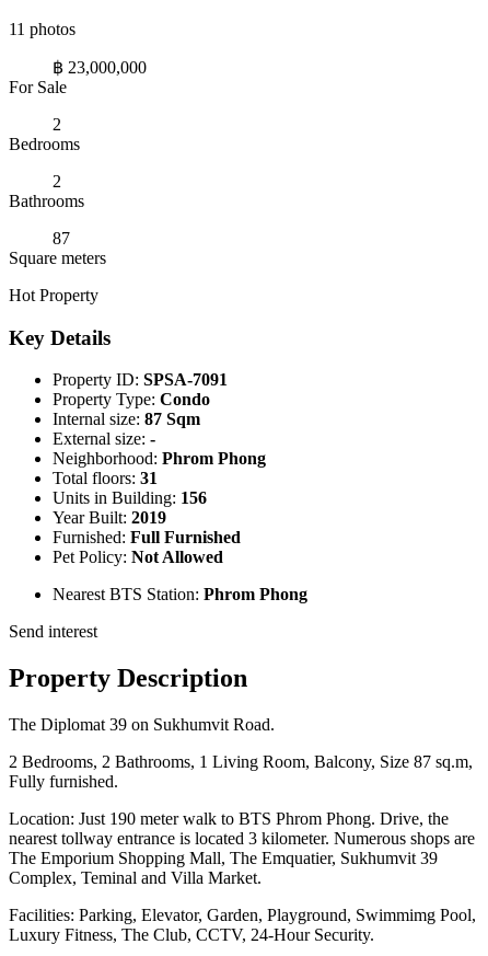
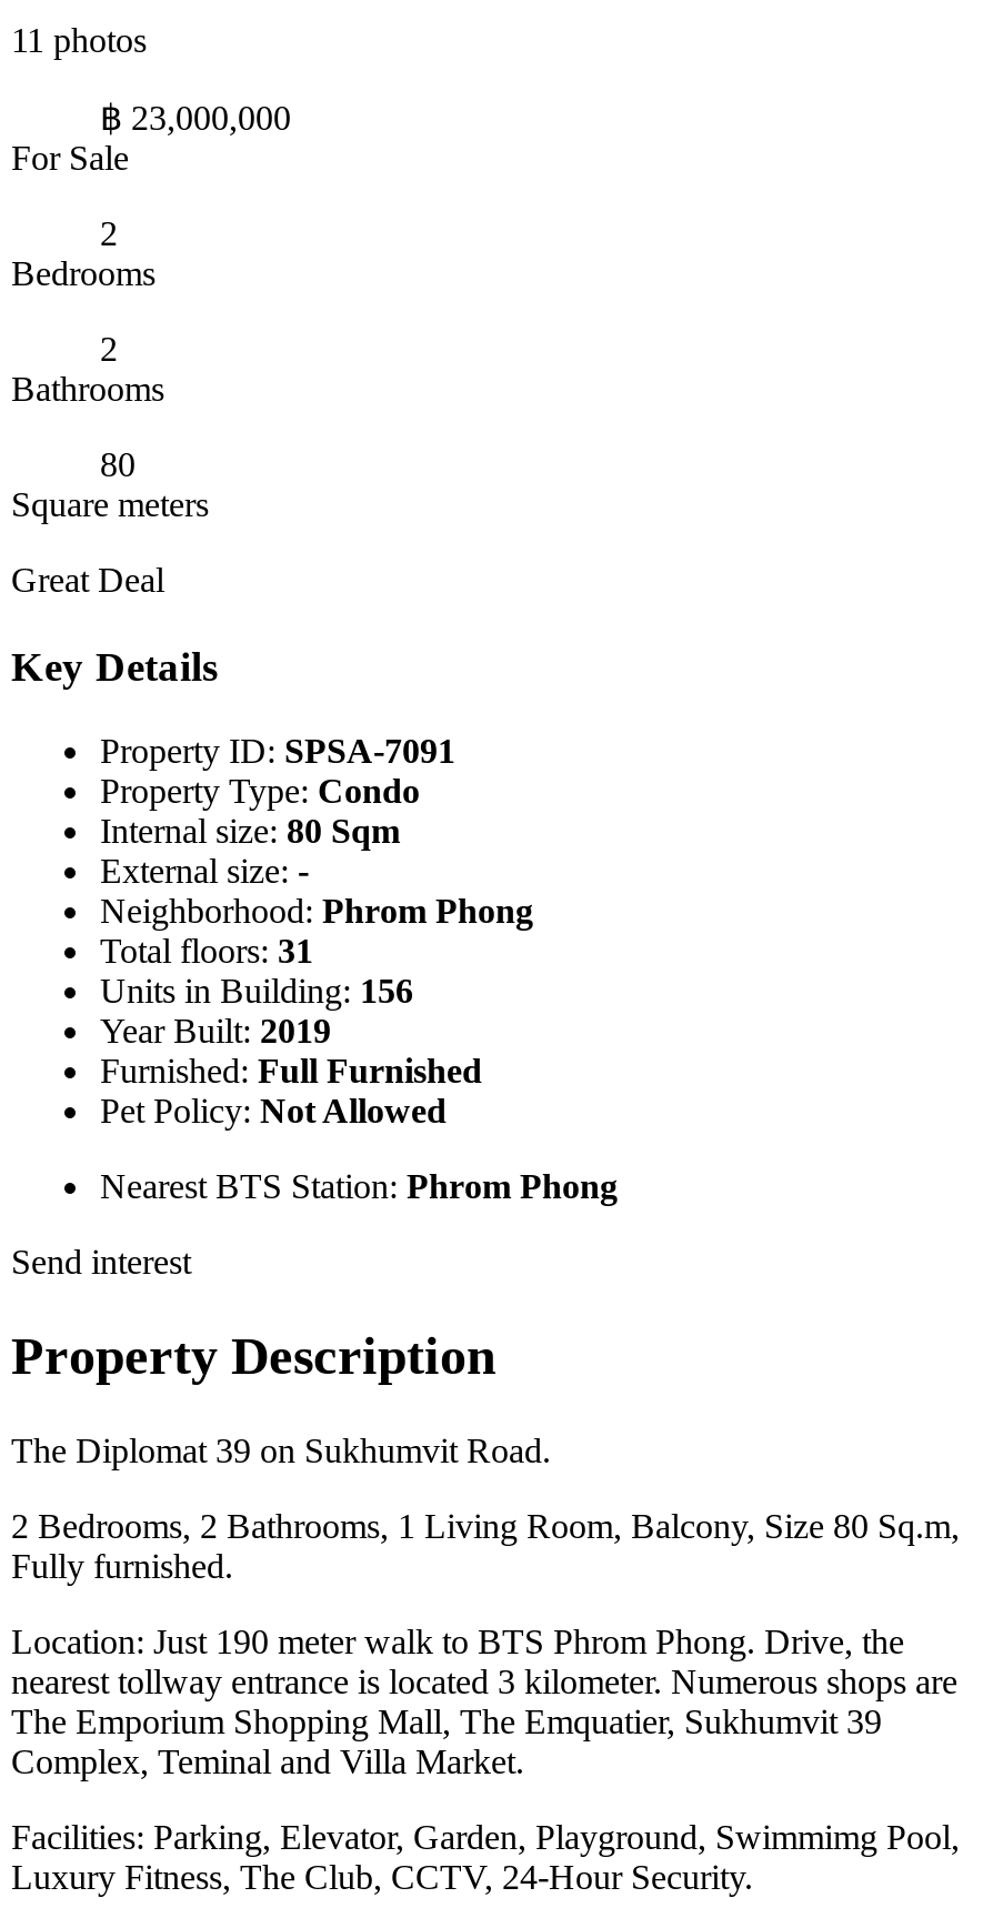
- 87
+ 80

- Hot Property
+ Great Deal

- Internal size: 87 Sqm
+ Internal size: 80 Sqm

- 2 Bedrooms, 2 Bathrooms, 1 Living Room, Balcony, Size 87 sq.m,
+ 2 Bedrooms, 2 Bathrooms, 1 Living Room, Balcony, Size 80 Sq.m,
